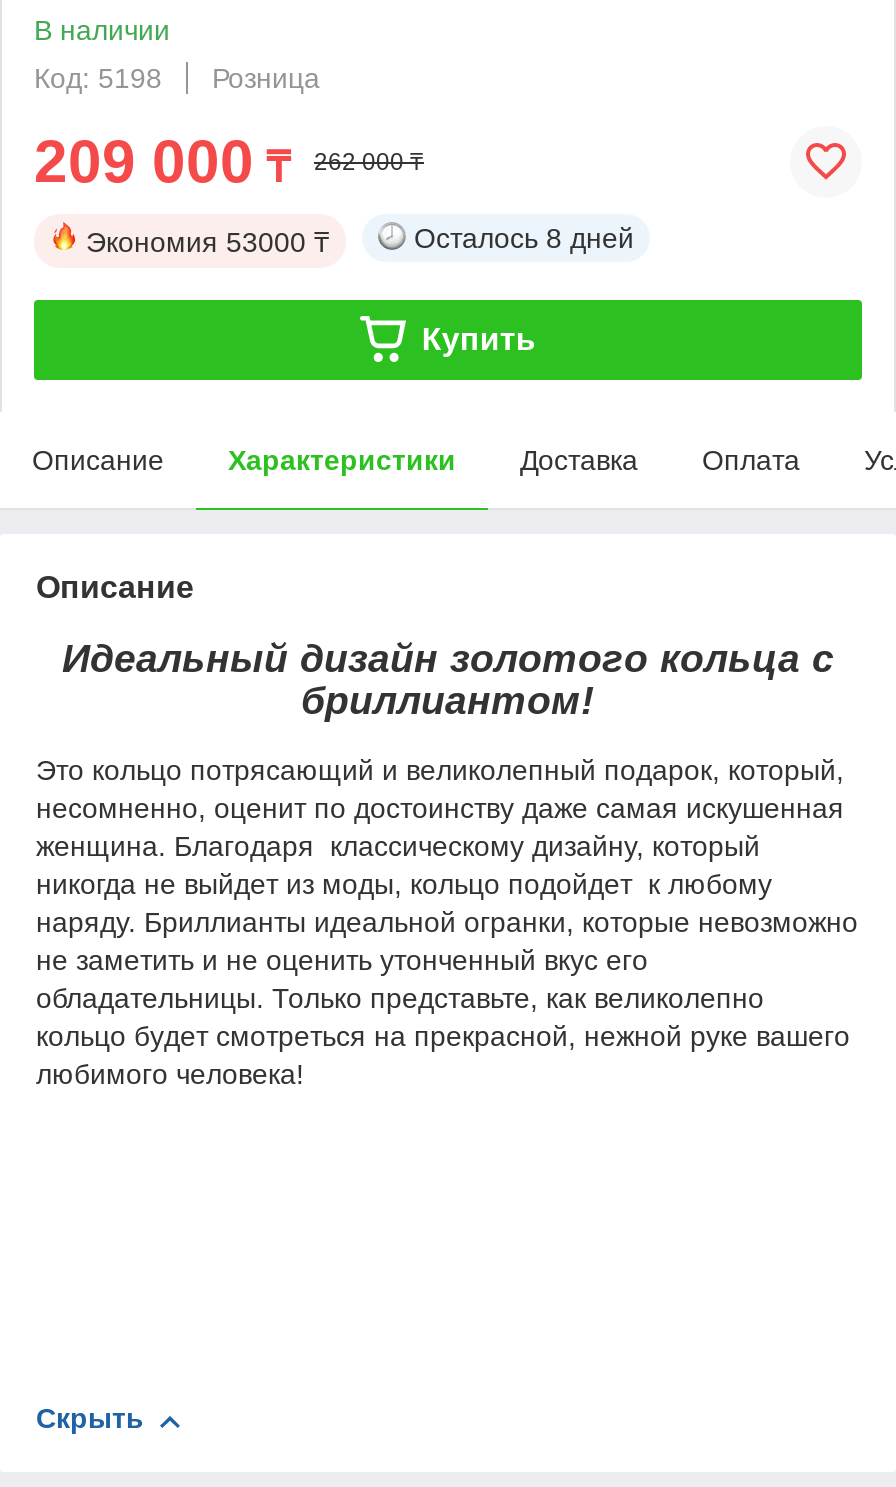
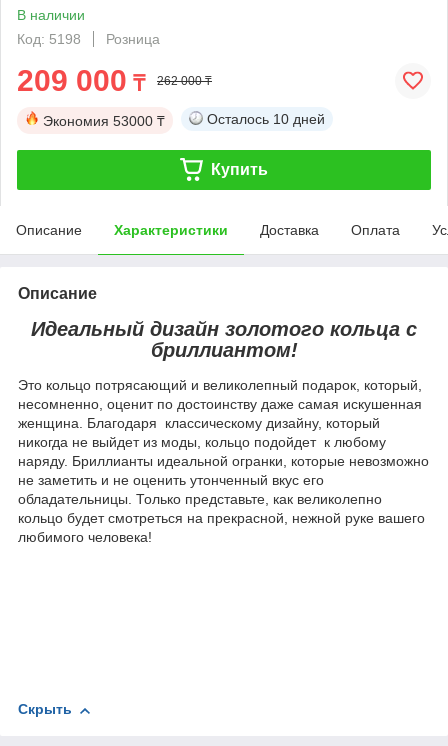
- Осталось 8 дней
+ Осталось 10 дней
